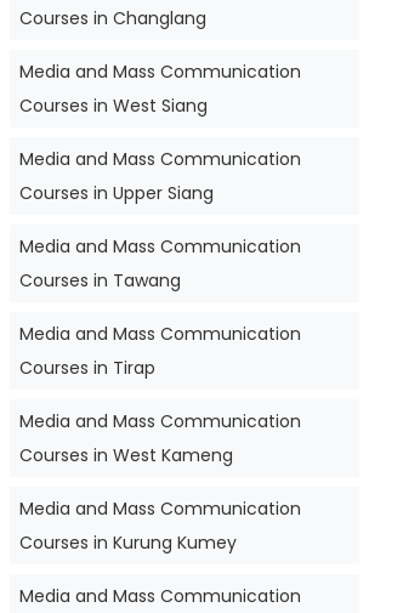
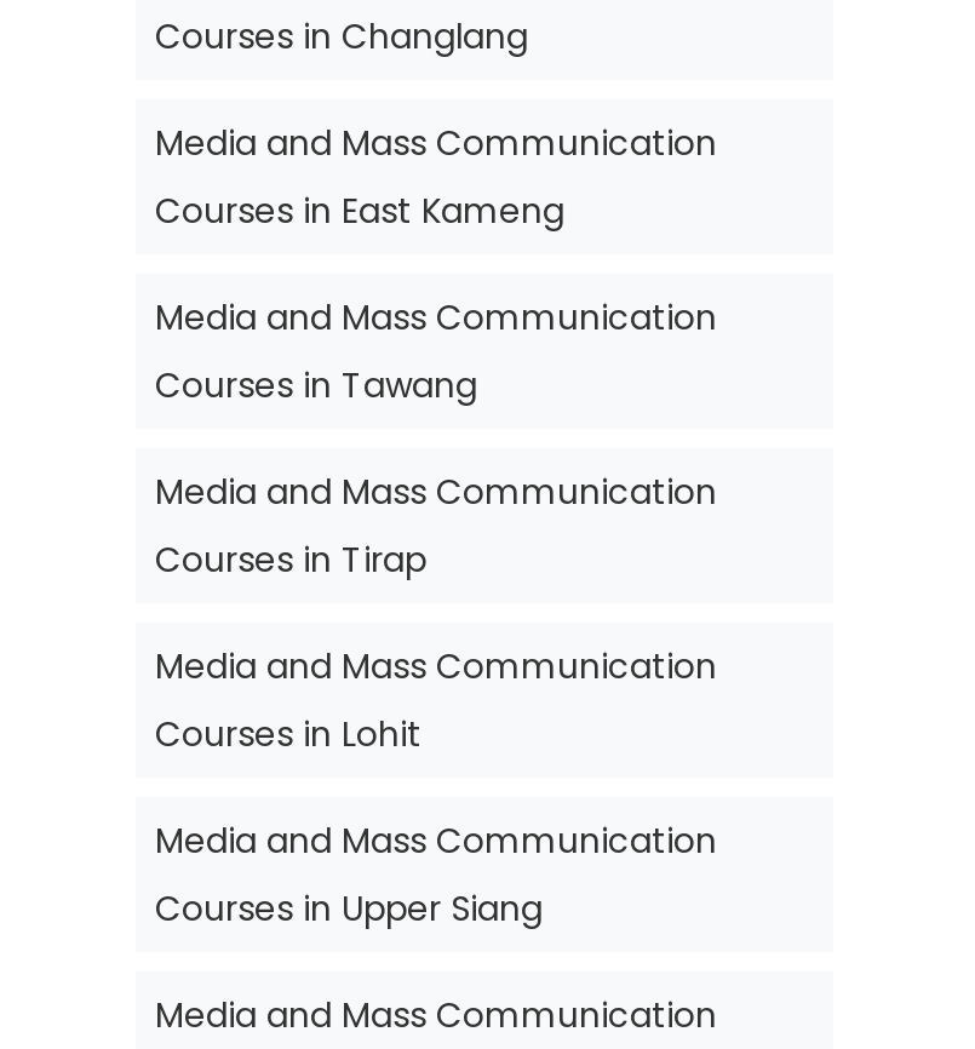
- Courses in West Siang
- Media and Mass Communication
+ Courses in East Kameng

moved down: Courses in Upper Siang

- Courses in West Kameng
+ Courses in Lohit

- Courses in Kurung Kumey
